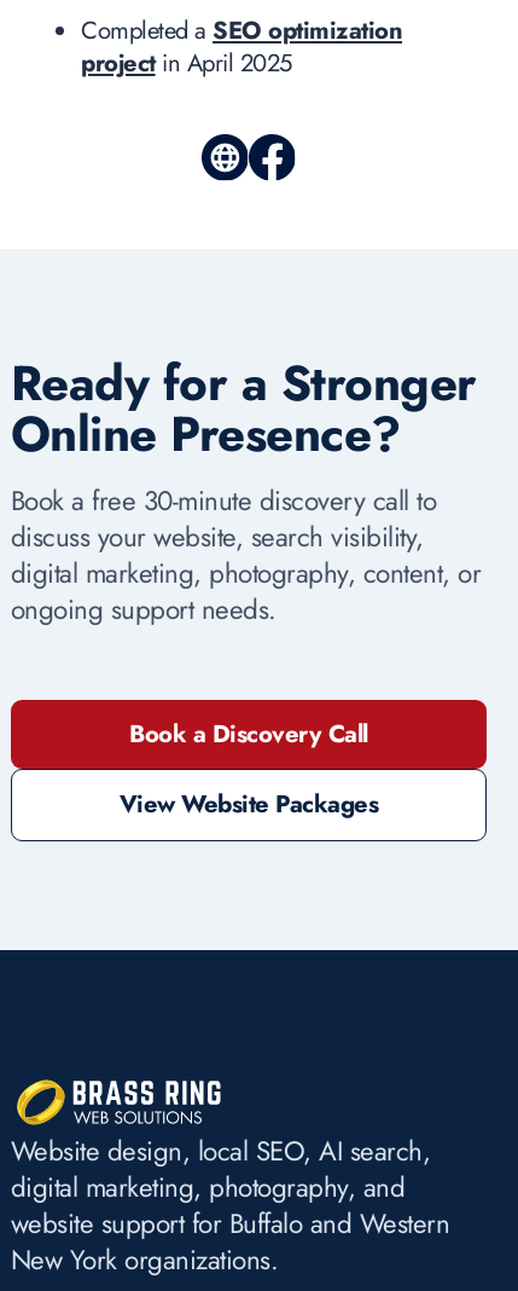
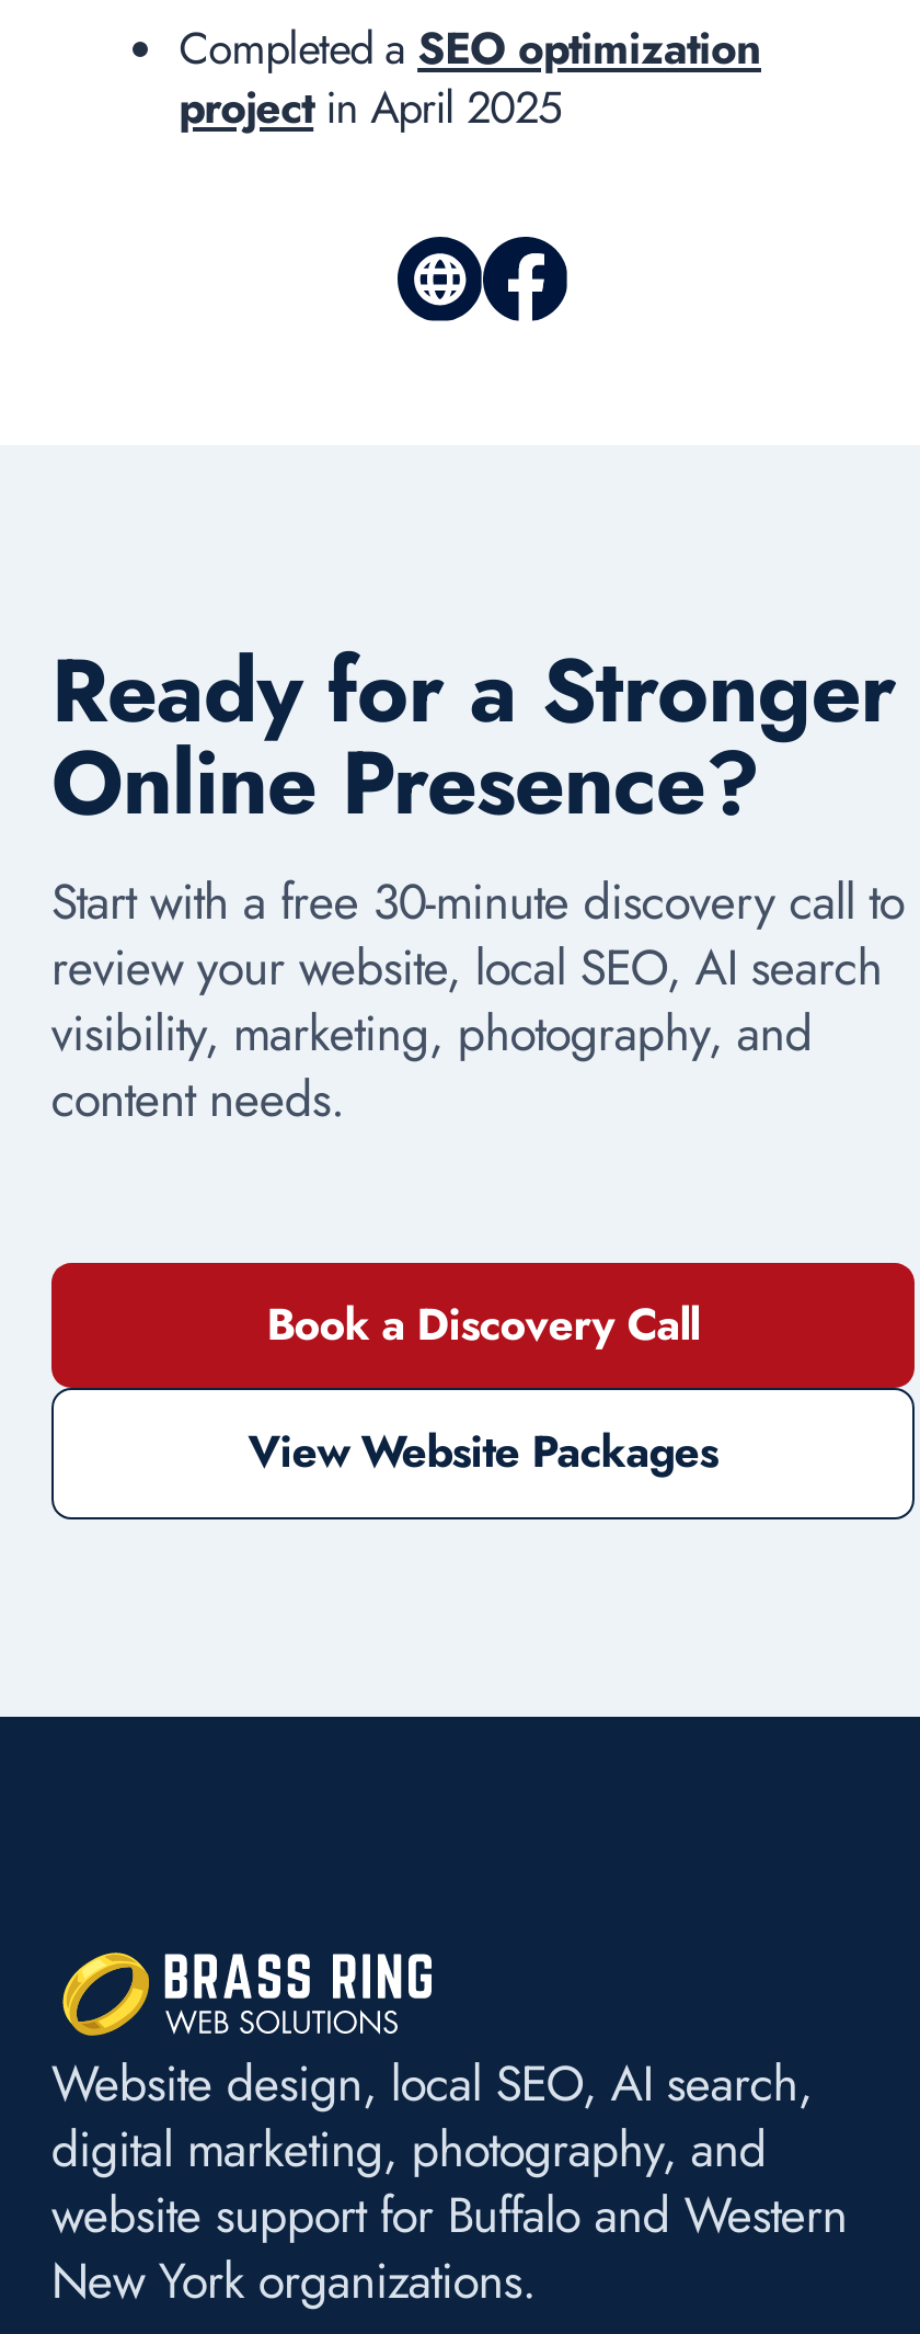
- Book a free 30-minute discovery call to
- discuss your website, search visibility,
- digital marketing, photography, content, or
- ongoing support needs.
+ Start with a free 30-minute discovery call to
+ review your website, local SEO, AI search
+ visibility, marketing, photography, and
+ content needs.
